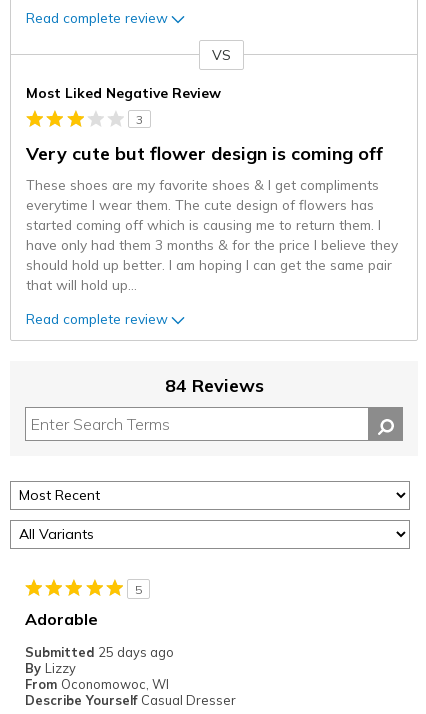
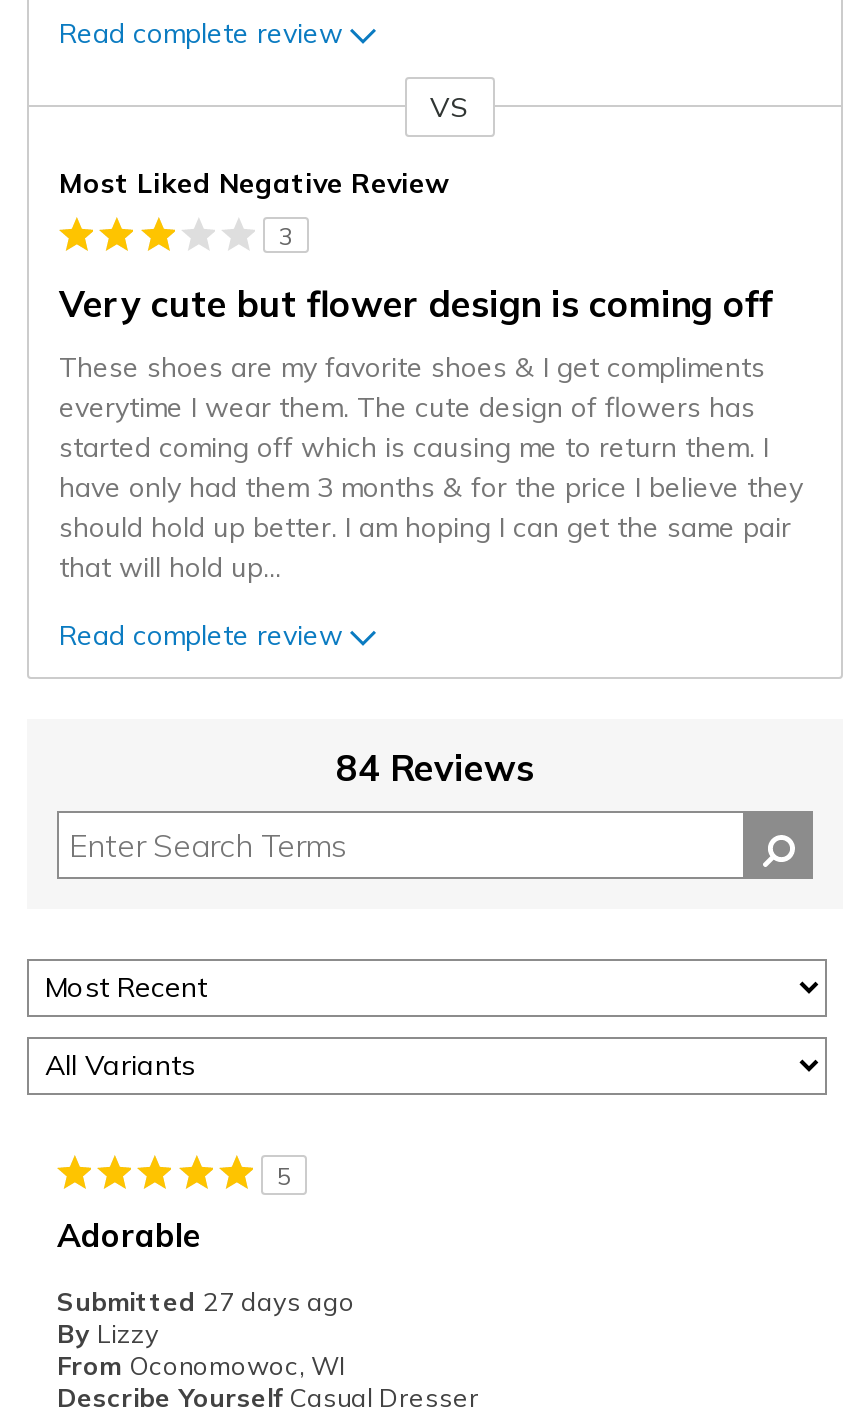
- Submitted 25 days ago
+ Submitted 27 days ago
